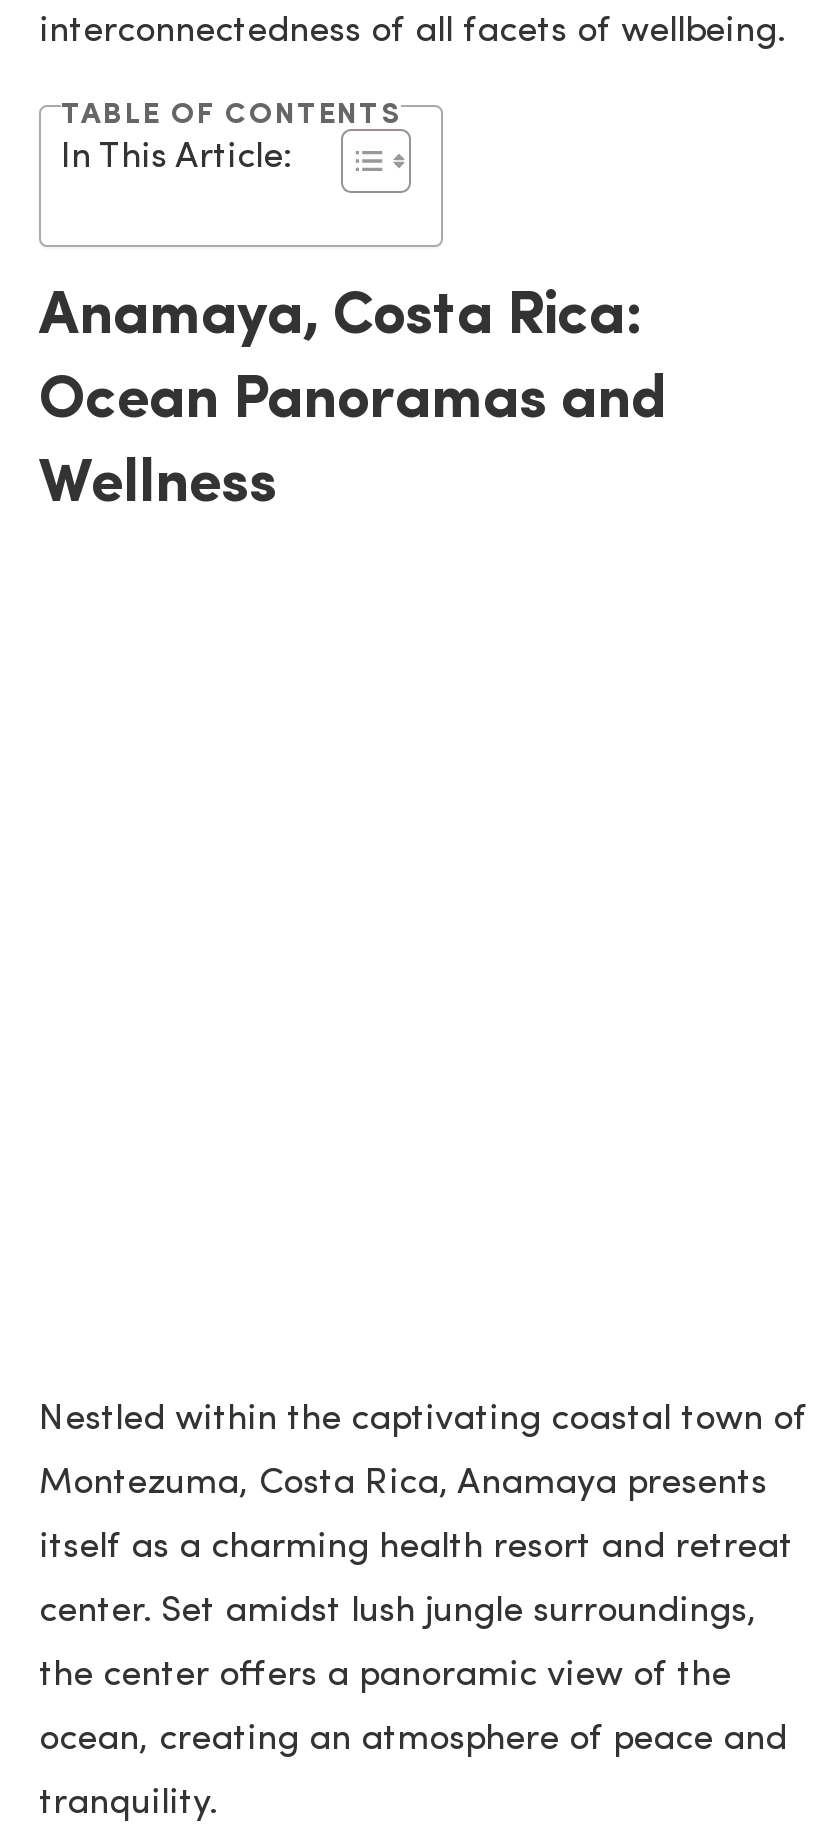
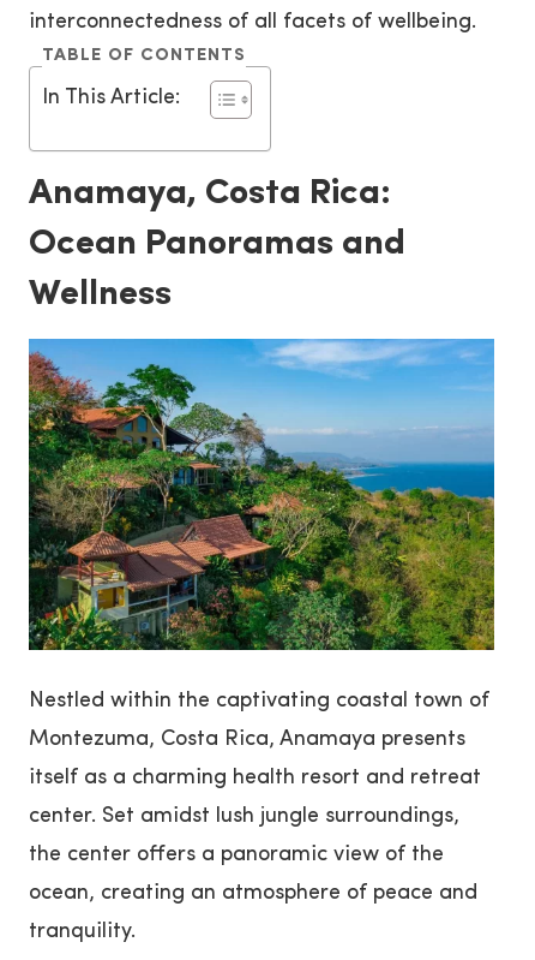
+ [image]
